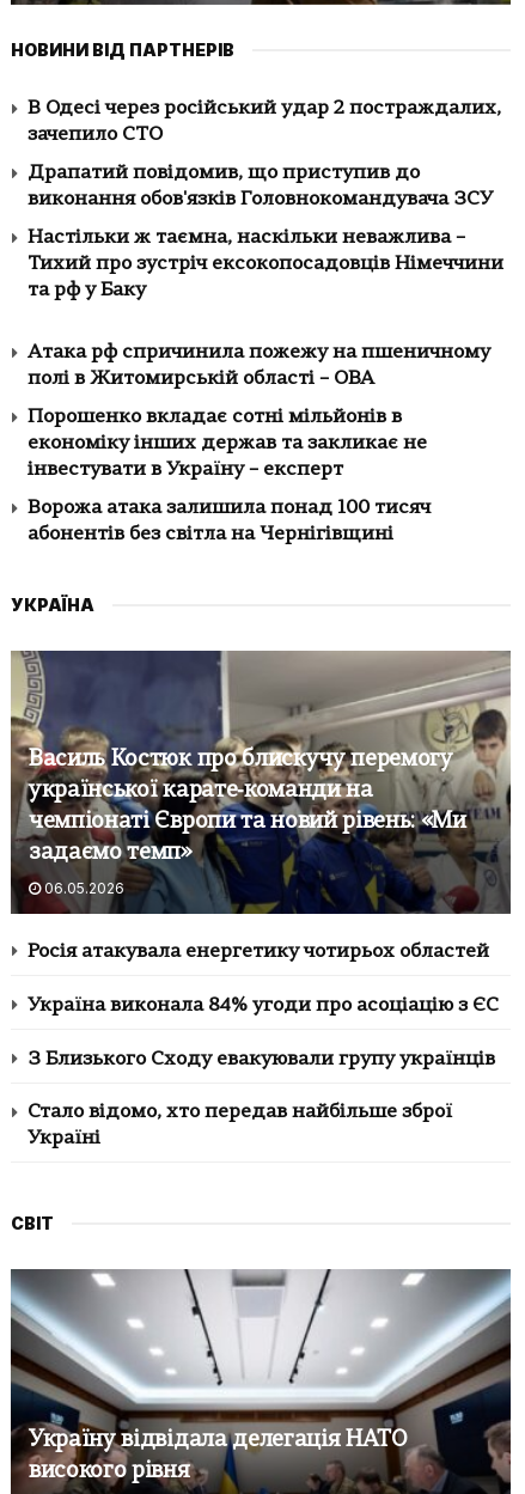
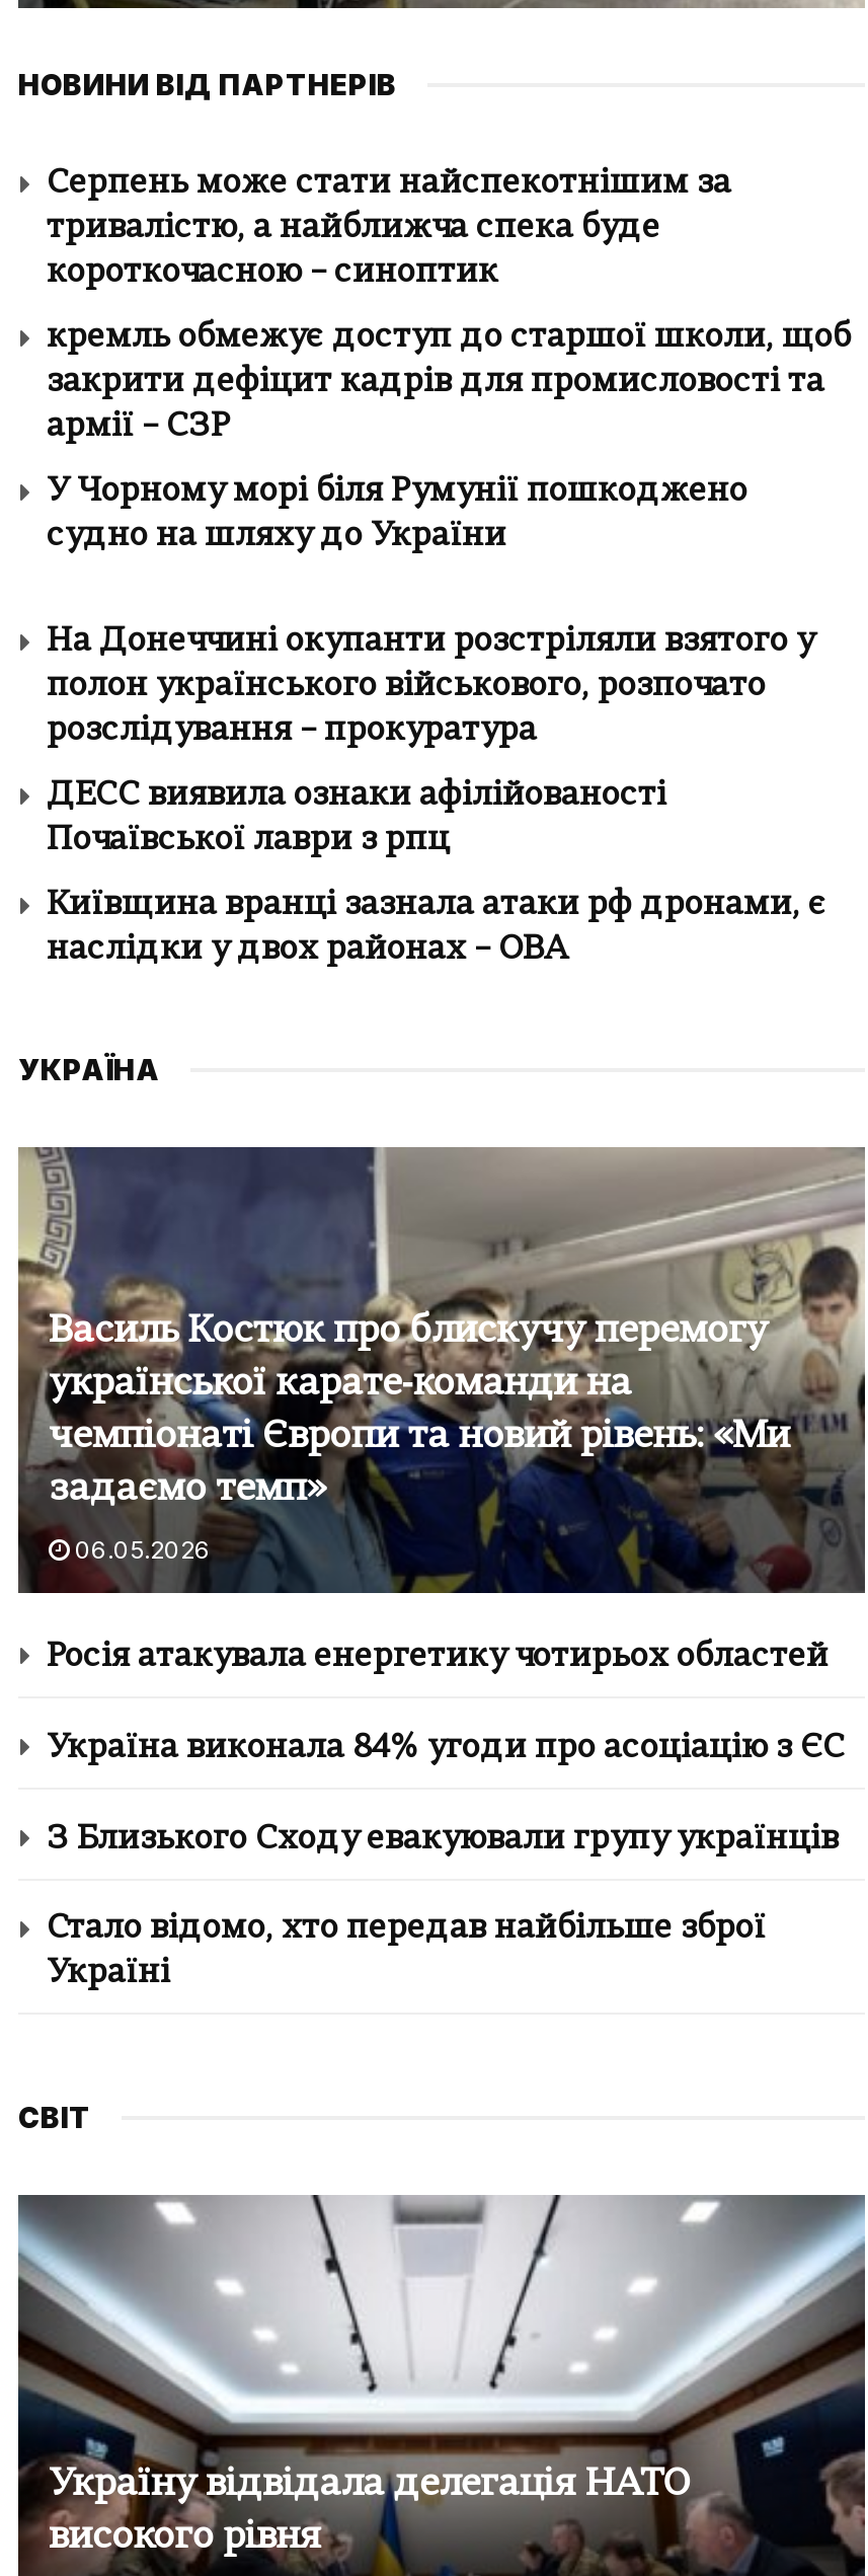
- В Одесі через російський удар 2 постраждалих,
- зачепило СТО
+ Серпень може стати найспекотнішим за
+ тривалістю, а найближча спека буде
+ короткочасною – синоптик

- Драпатий повідомив, що приступив до
- виконання обов'язків Головнокомандувача ЗСУ
+ кремль обмежує доступ до старшої школи, щоб
+ закрити дефіцит кадрів для промисловості та
+ армії – СЗР

- Настільки ж таємна, наскільки неважлива –
- Тихий про зустріч ексокопосадовців Німеччини
- та рф у Баку
+ У Чорному морі біля Румунії пошкоджено
+ судно на шляху до України

- Атака рф спричинила пожежу на пшеничному
- полі в Житомирській області – ОВА
+ На Донеччині окупанти розстріляли взятого у
+ полон українського військового, розпочато
+ розслідування – прокуратура

- Порошенко вкладає сотні мільйонів в
- економіку інших держав та закликає не
- інвестувати в Україну – експерт
+ ДЕСС виявила ознаки афілійованості
+ Почаївської лаври з рпц

- Ворожа атака залишила понад 100 тисяч
- абонентів без світла на Чернігівщині
+ Київщина вранці зазнала атаки рф дронами, є
+ наслідки у двох районах – ОВА
